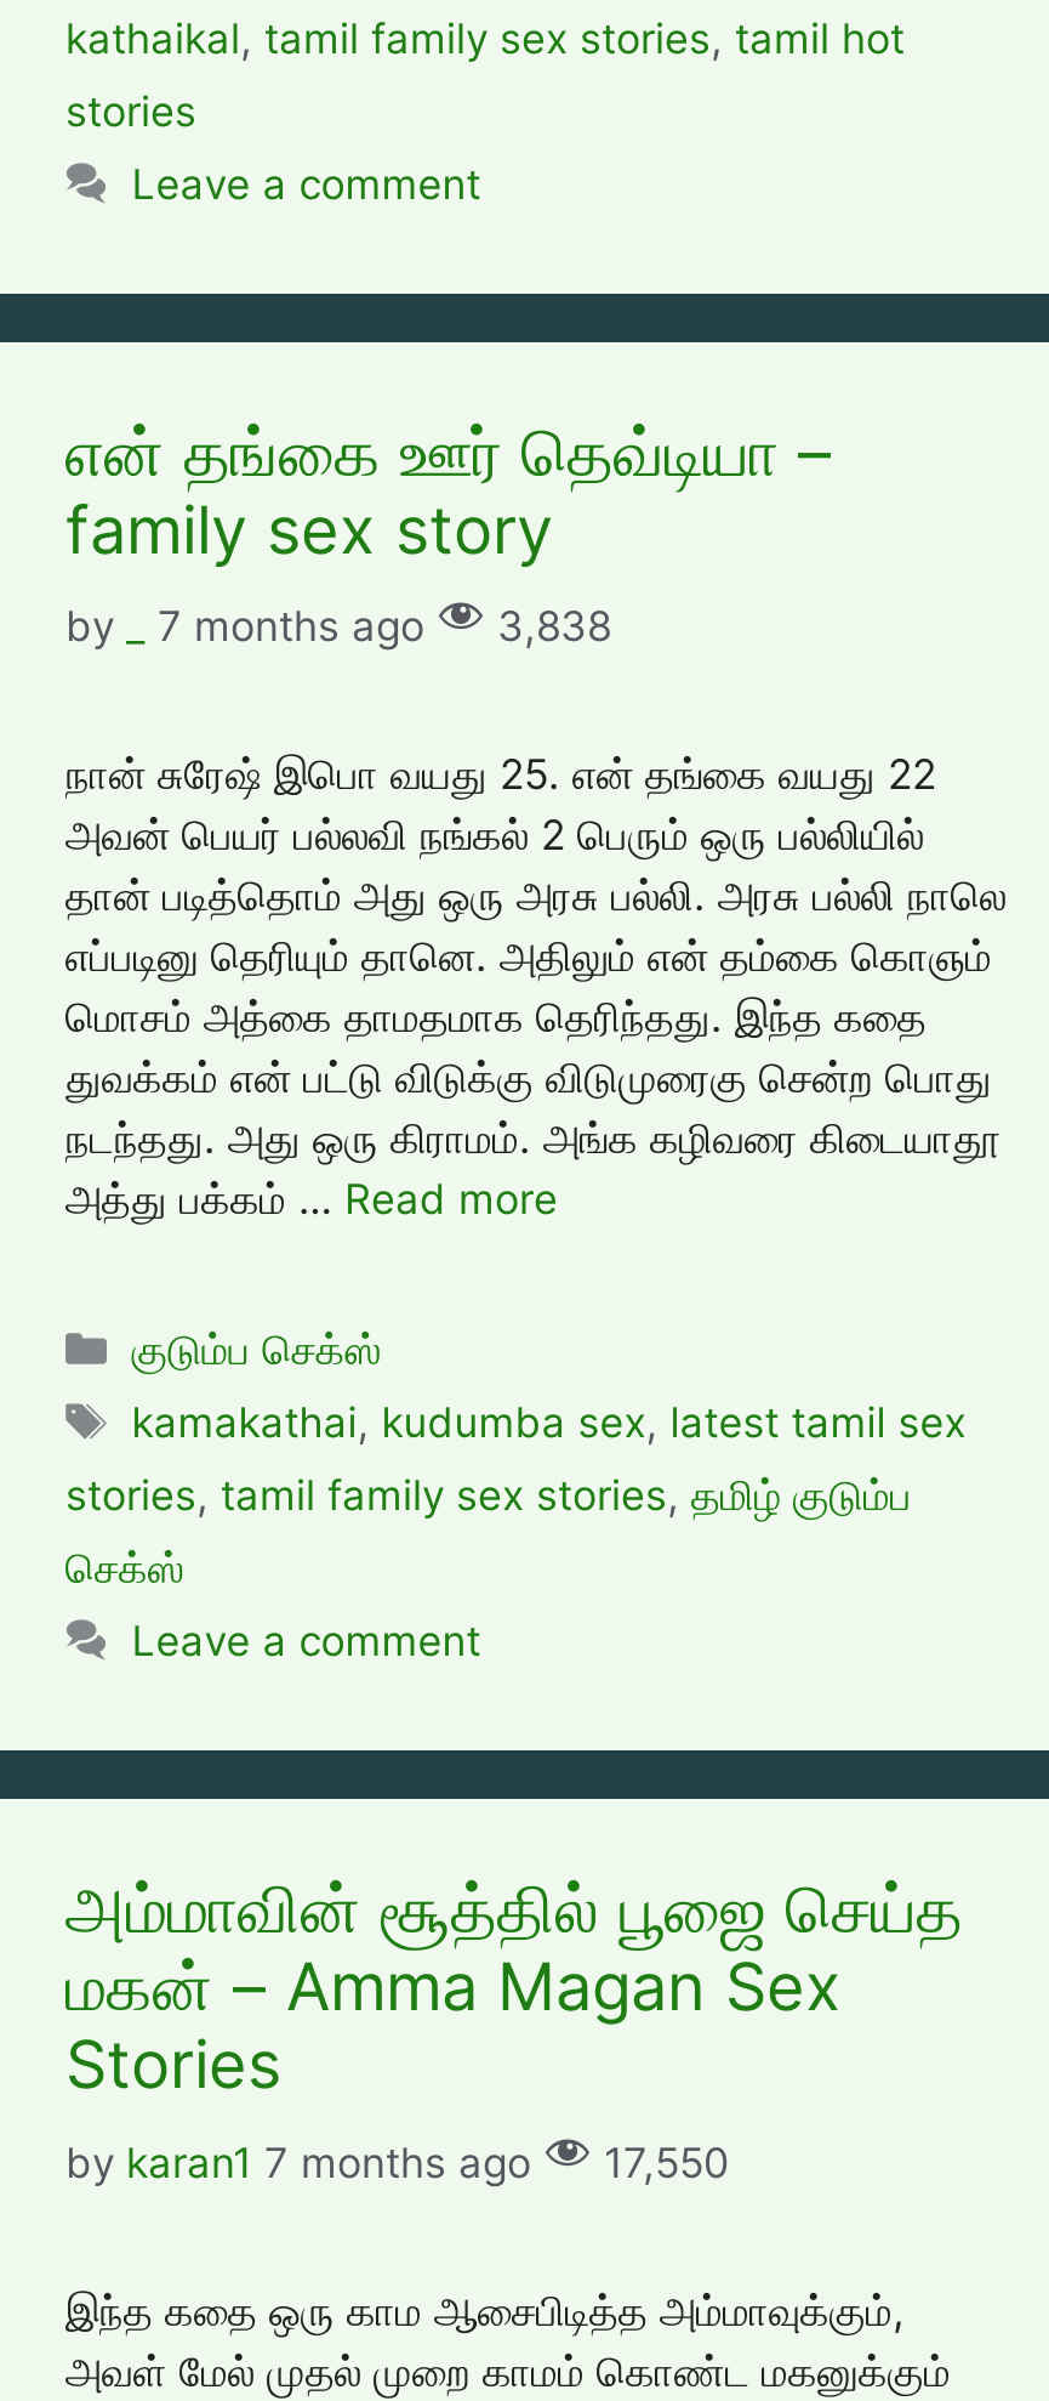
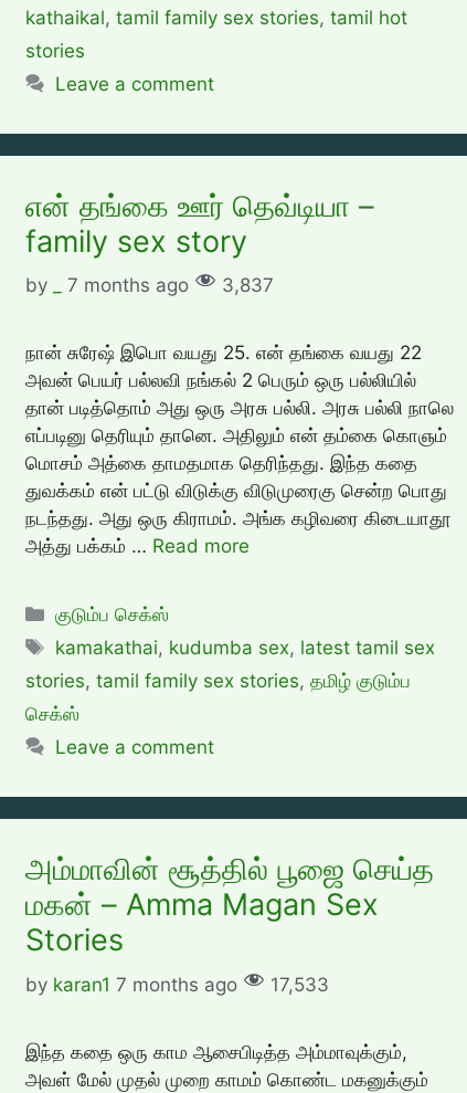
- by _ 7 months ago 3,838
+ by _ 7 months ago 3,837

- by karan1 7 months ago 17,550
+ by karan1 7 months ago 17,533
